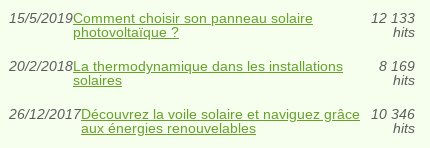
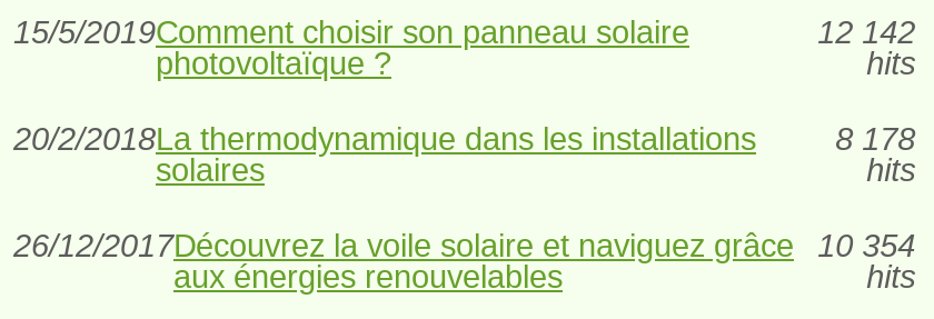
- 12 133
+ 12 142

- 8 169
+ 8 178

- 26/12/2017Découvrez la voile solaire et naviguez grâce 10 346
+ 26/12/2017Découvrez la voile solaire et naviguez grâce 10 354
